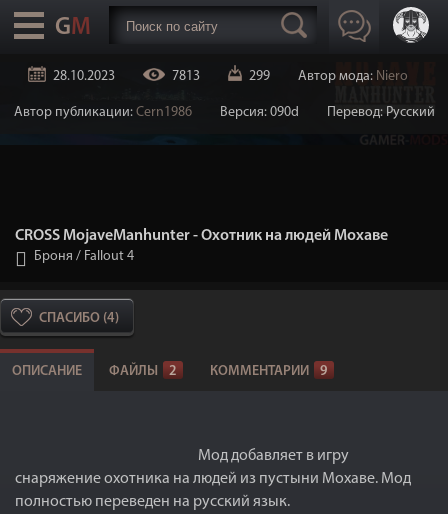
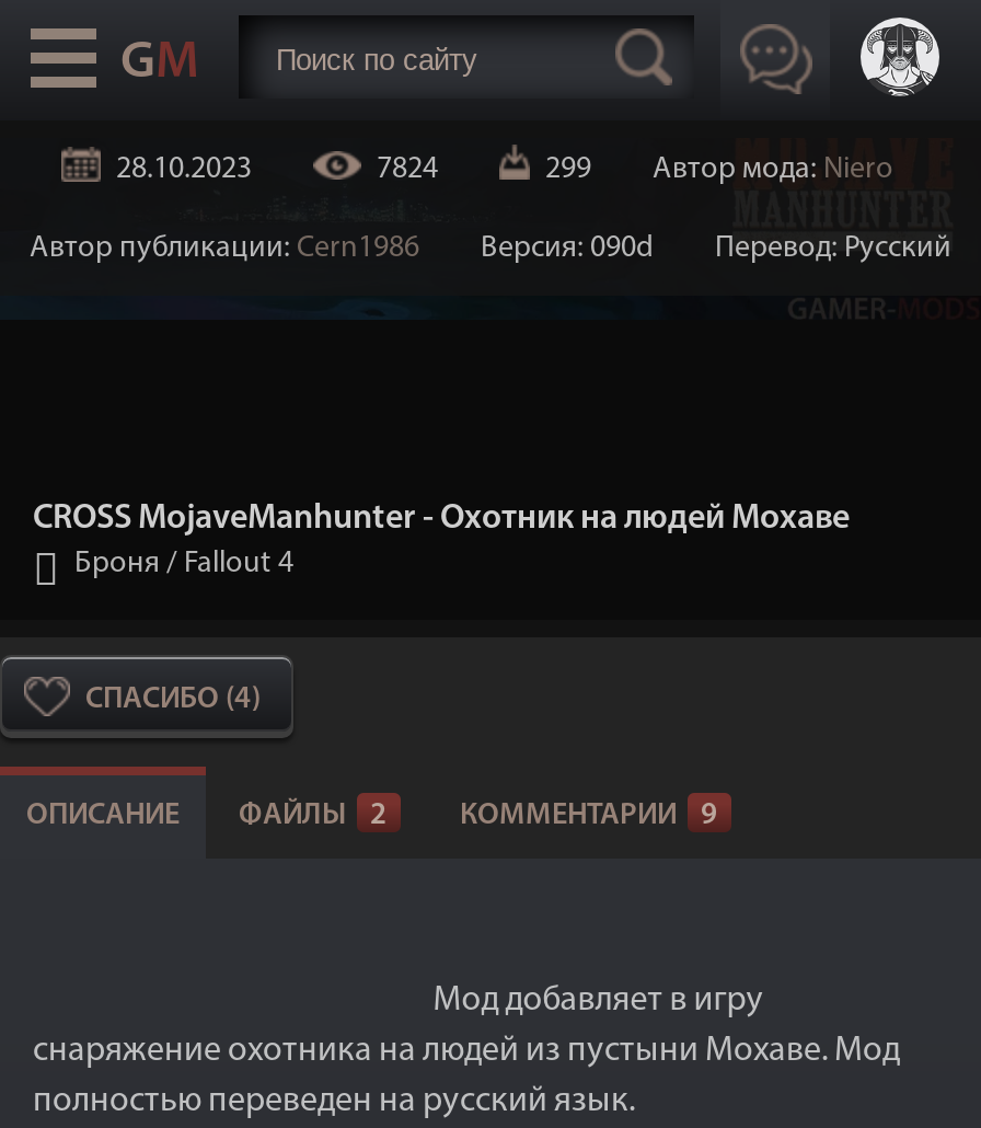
- 7813
+ 7824
